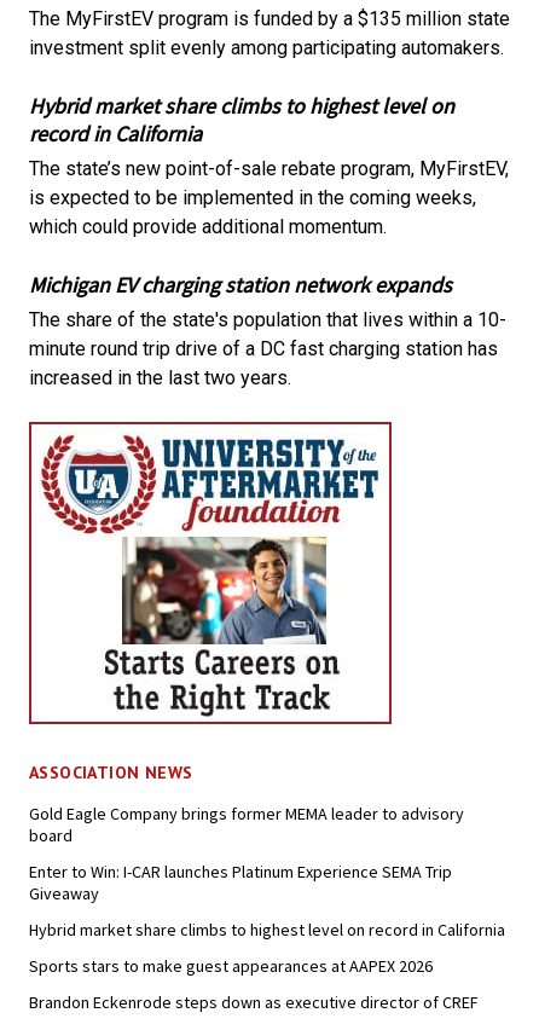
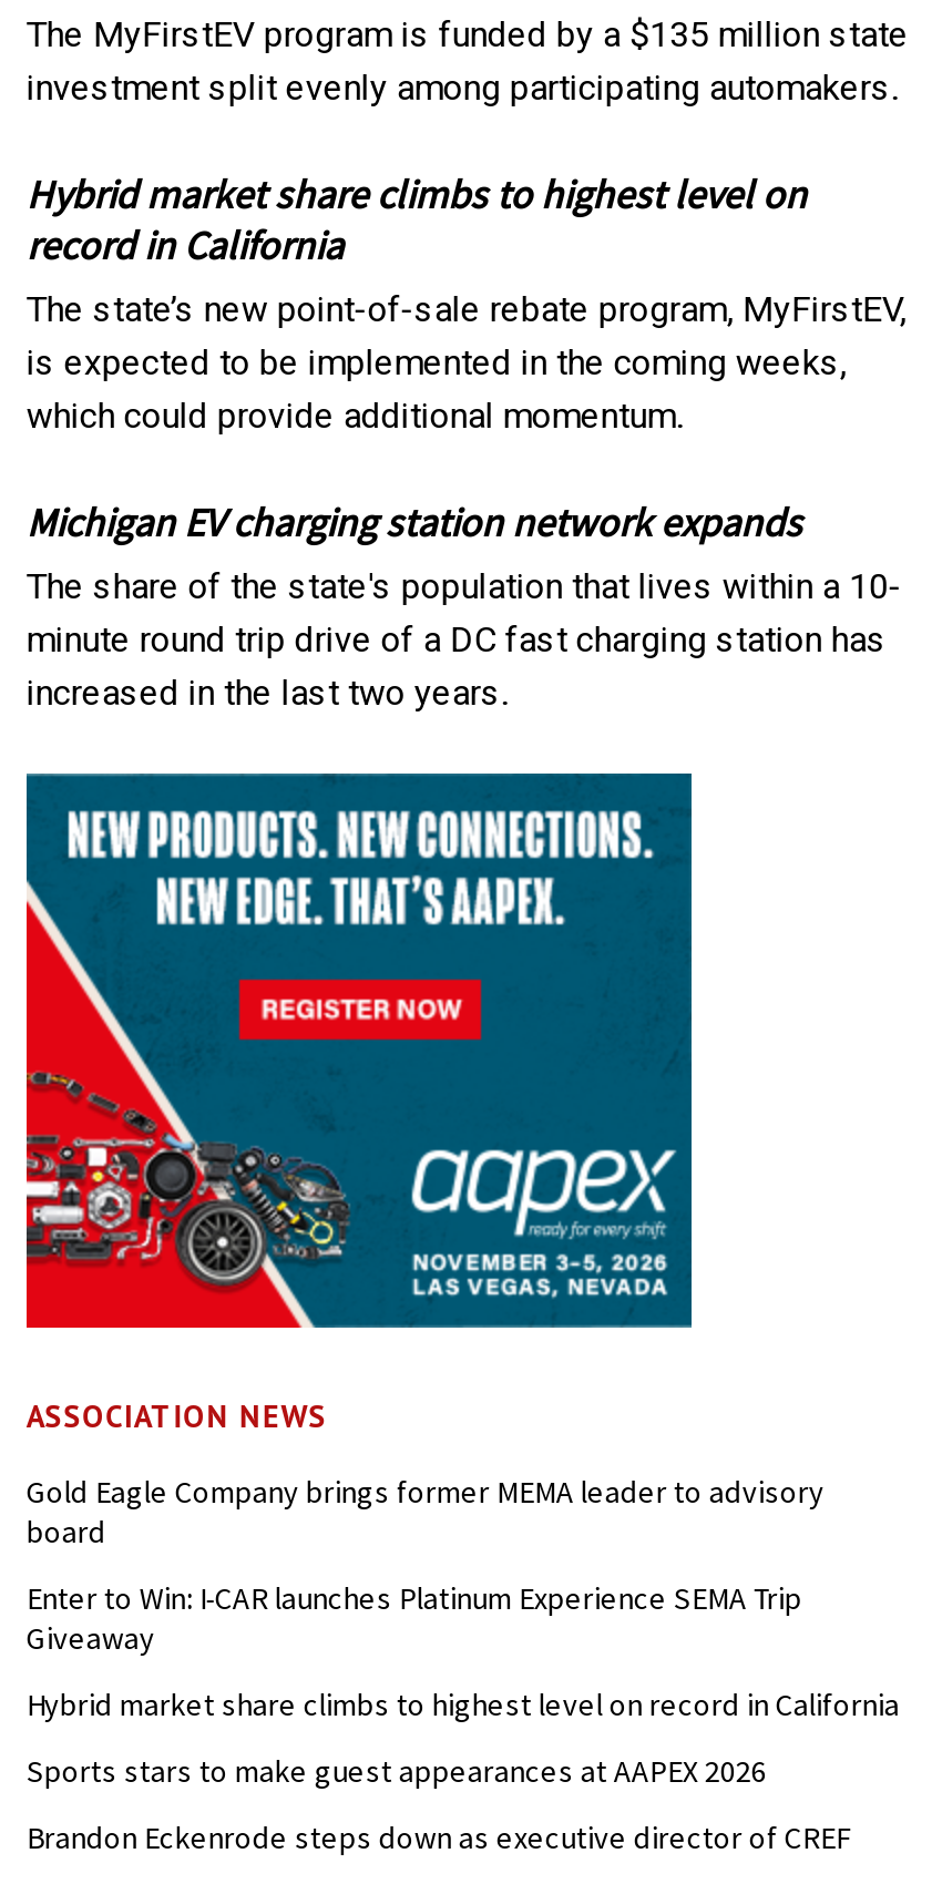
- [image]
+ [image]
